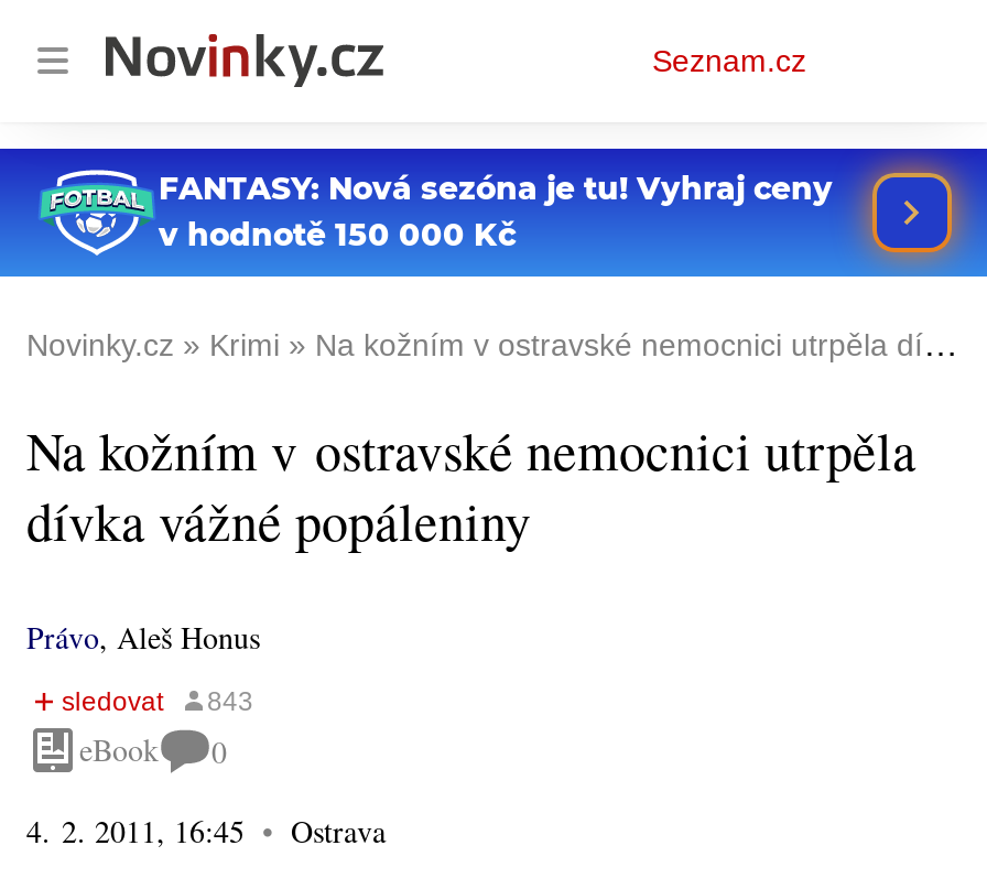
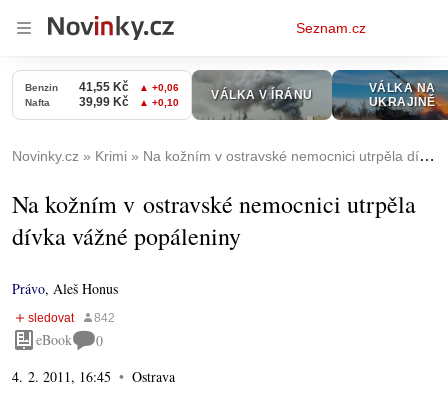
- [image]
+ [image]
